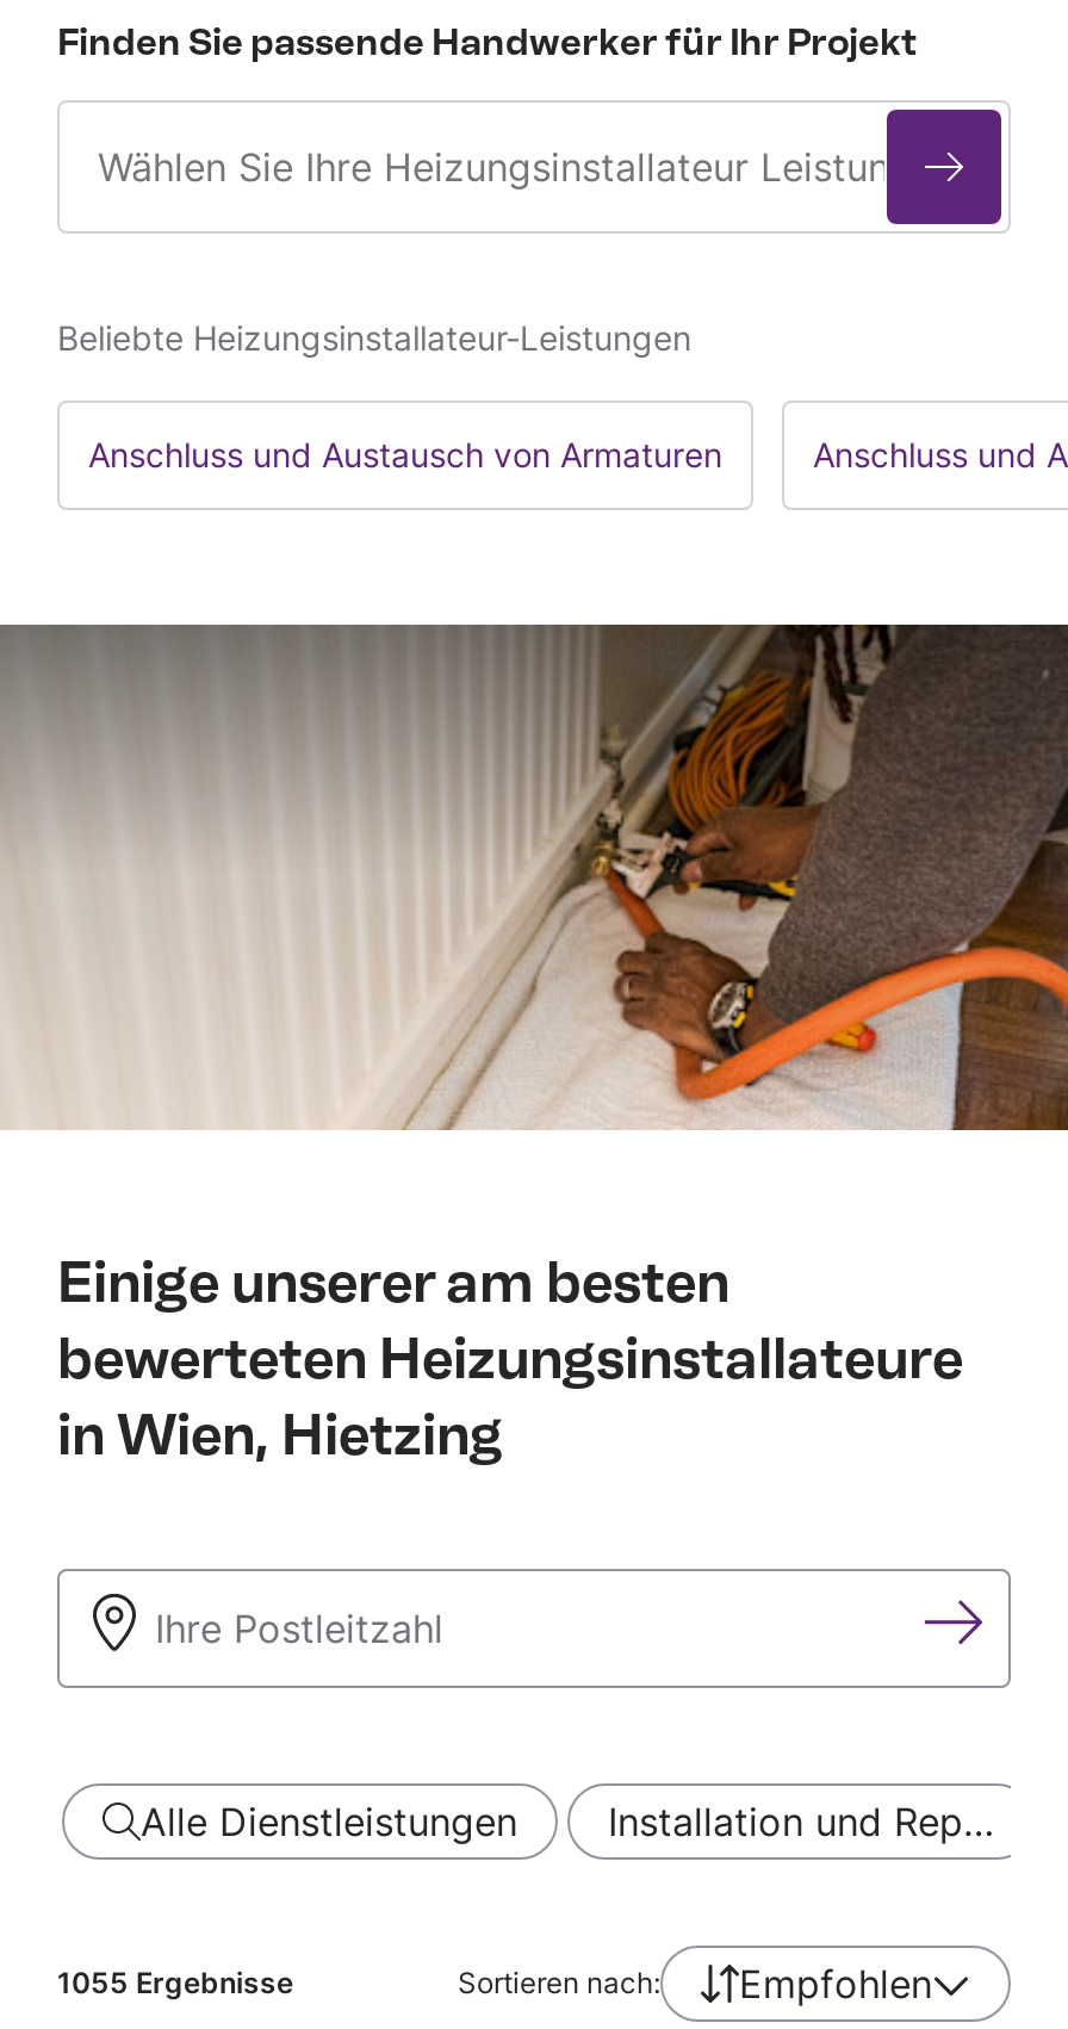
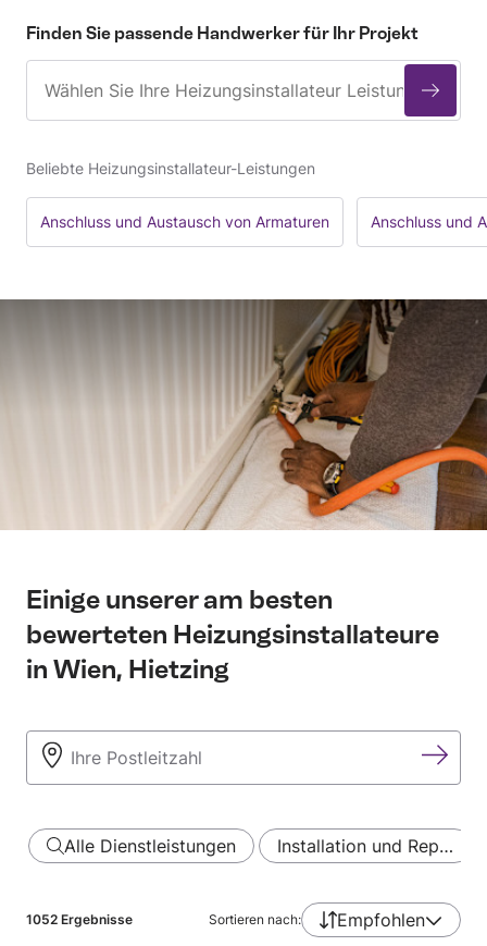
- 1055 Ergebnisse
+ 1052 Ergebnisse
